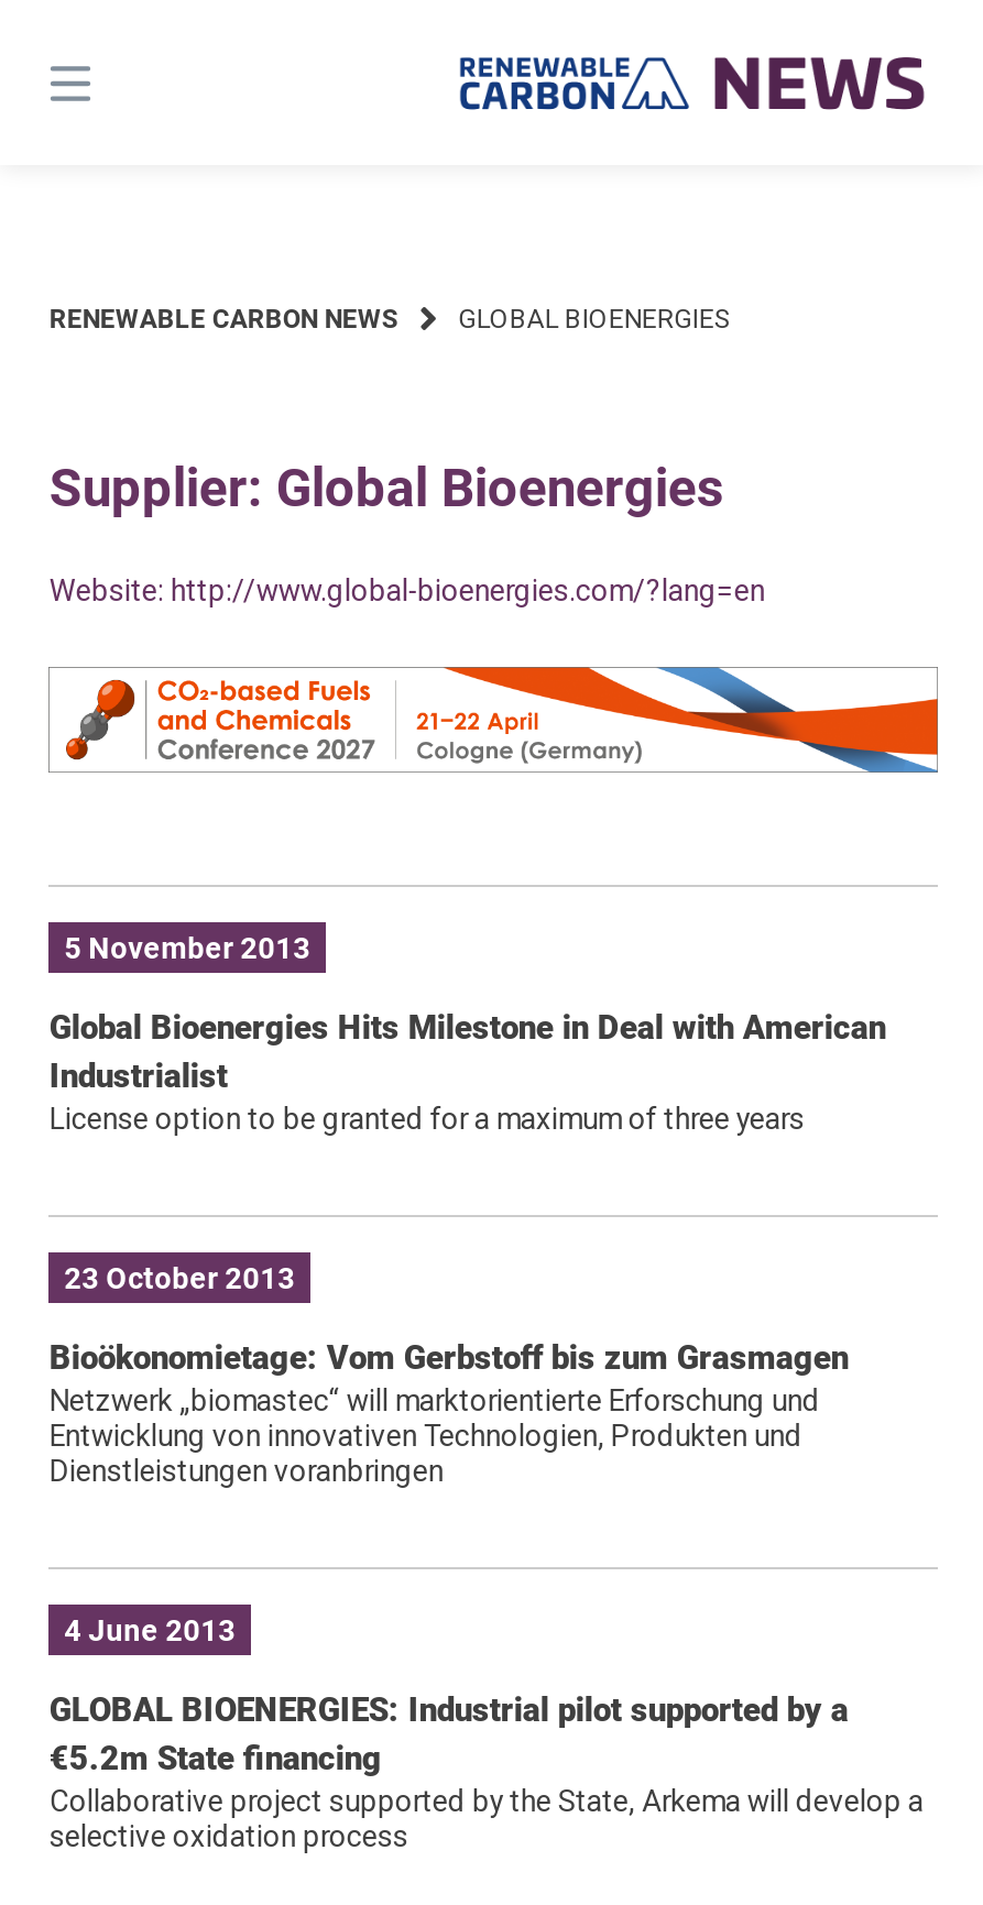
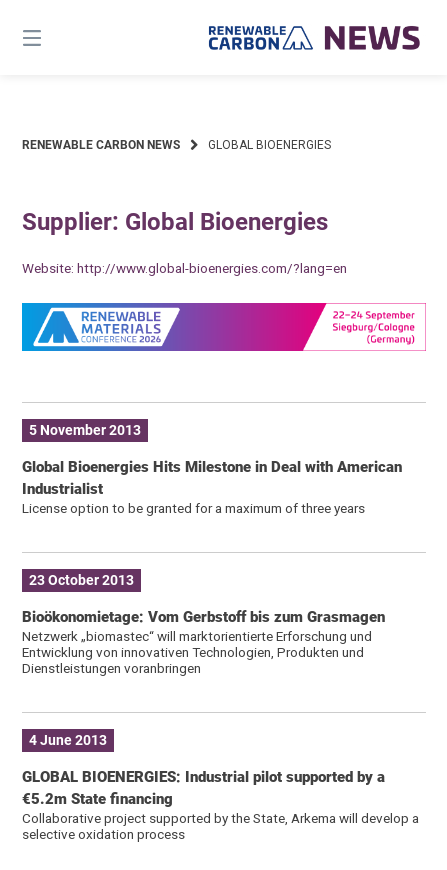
- [image]
+ [image]
